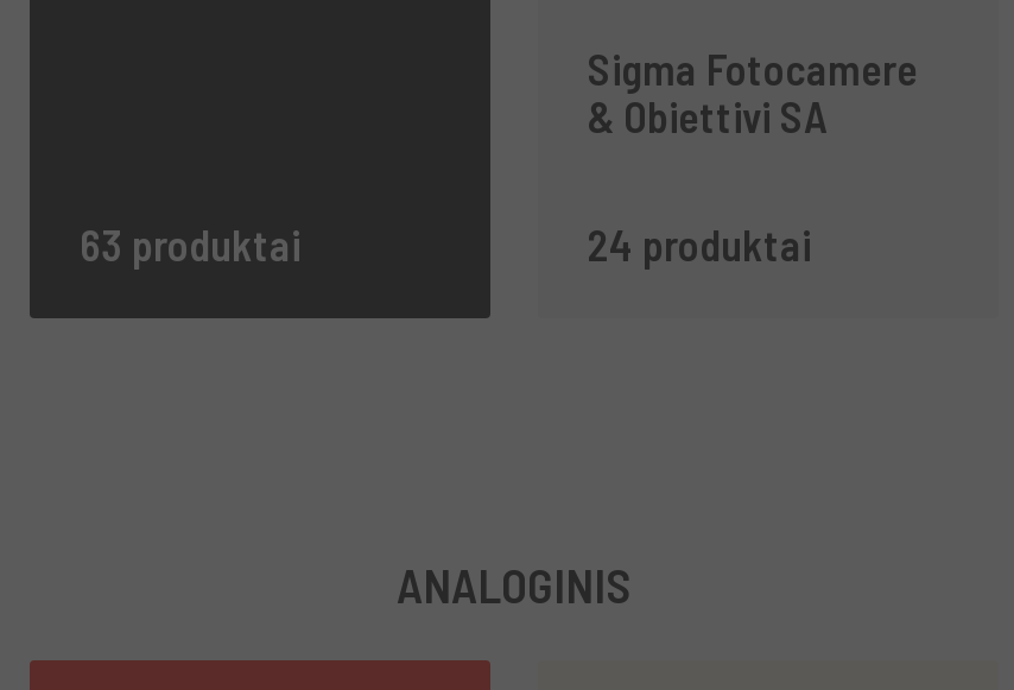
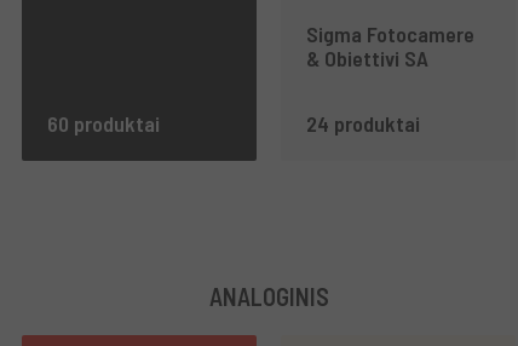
- 63 produktai
+ 60 produktai
